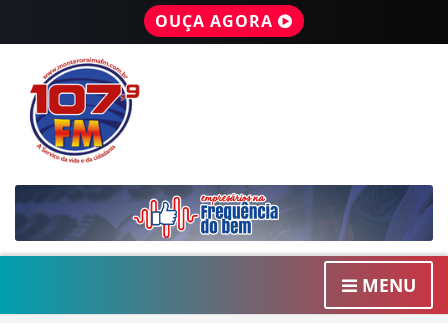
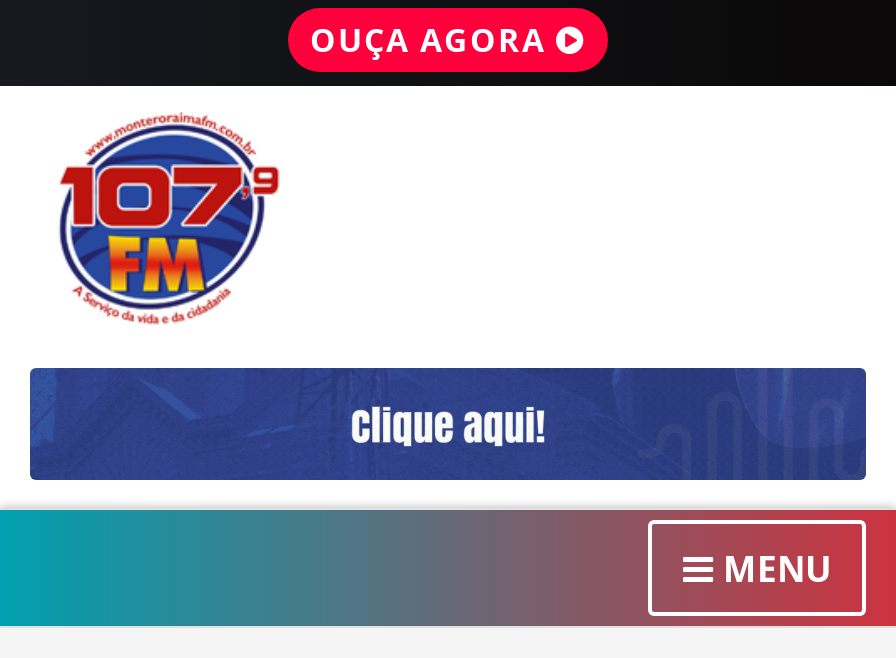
- [image]
+ [image]
